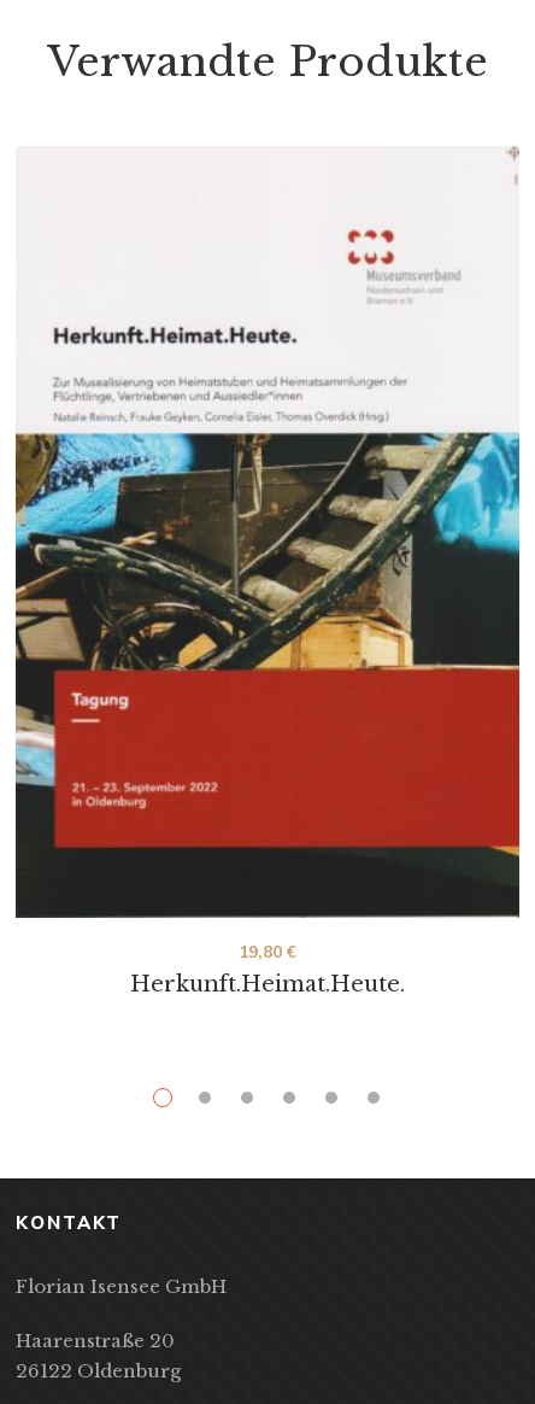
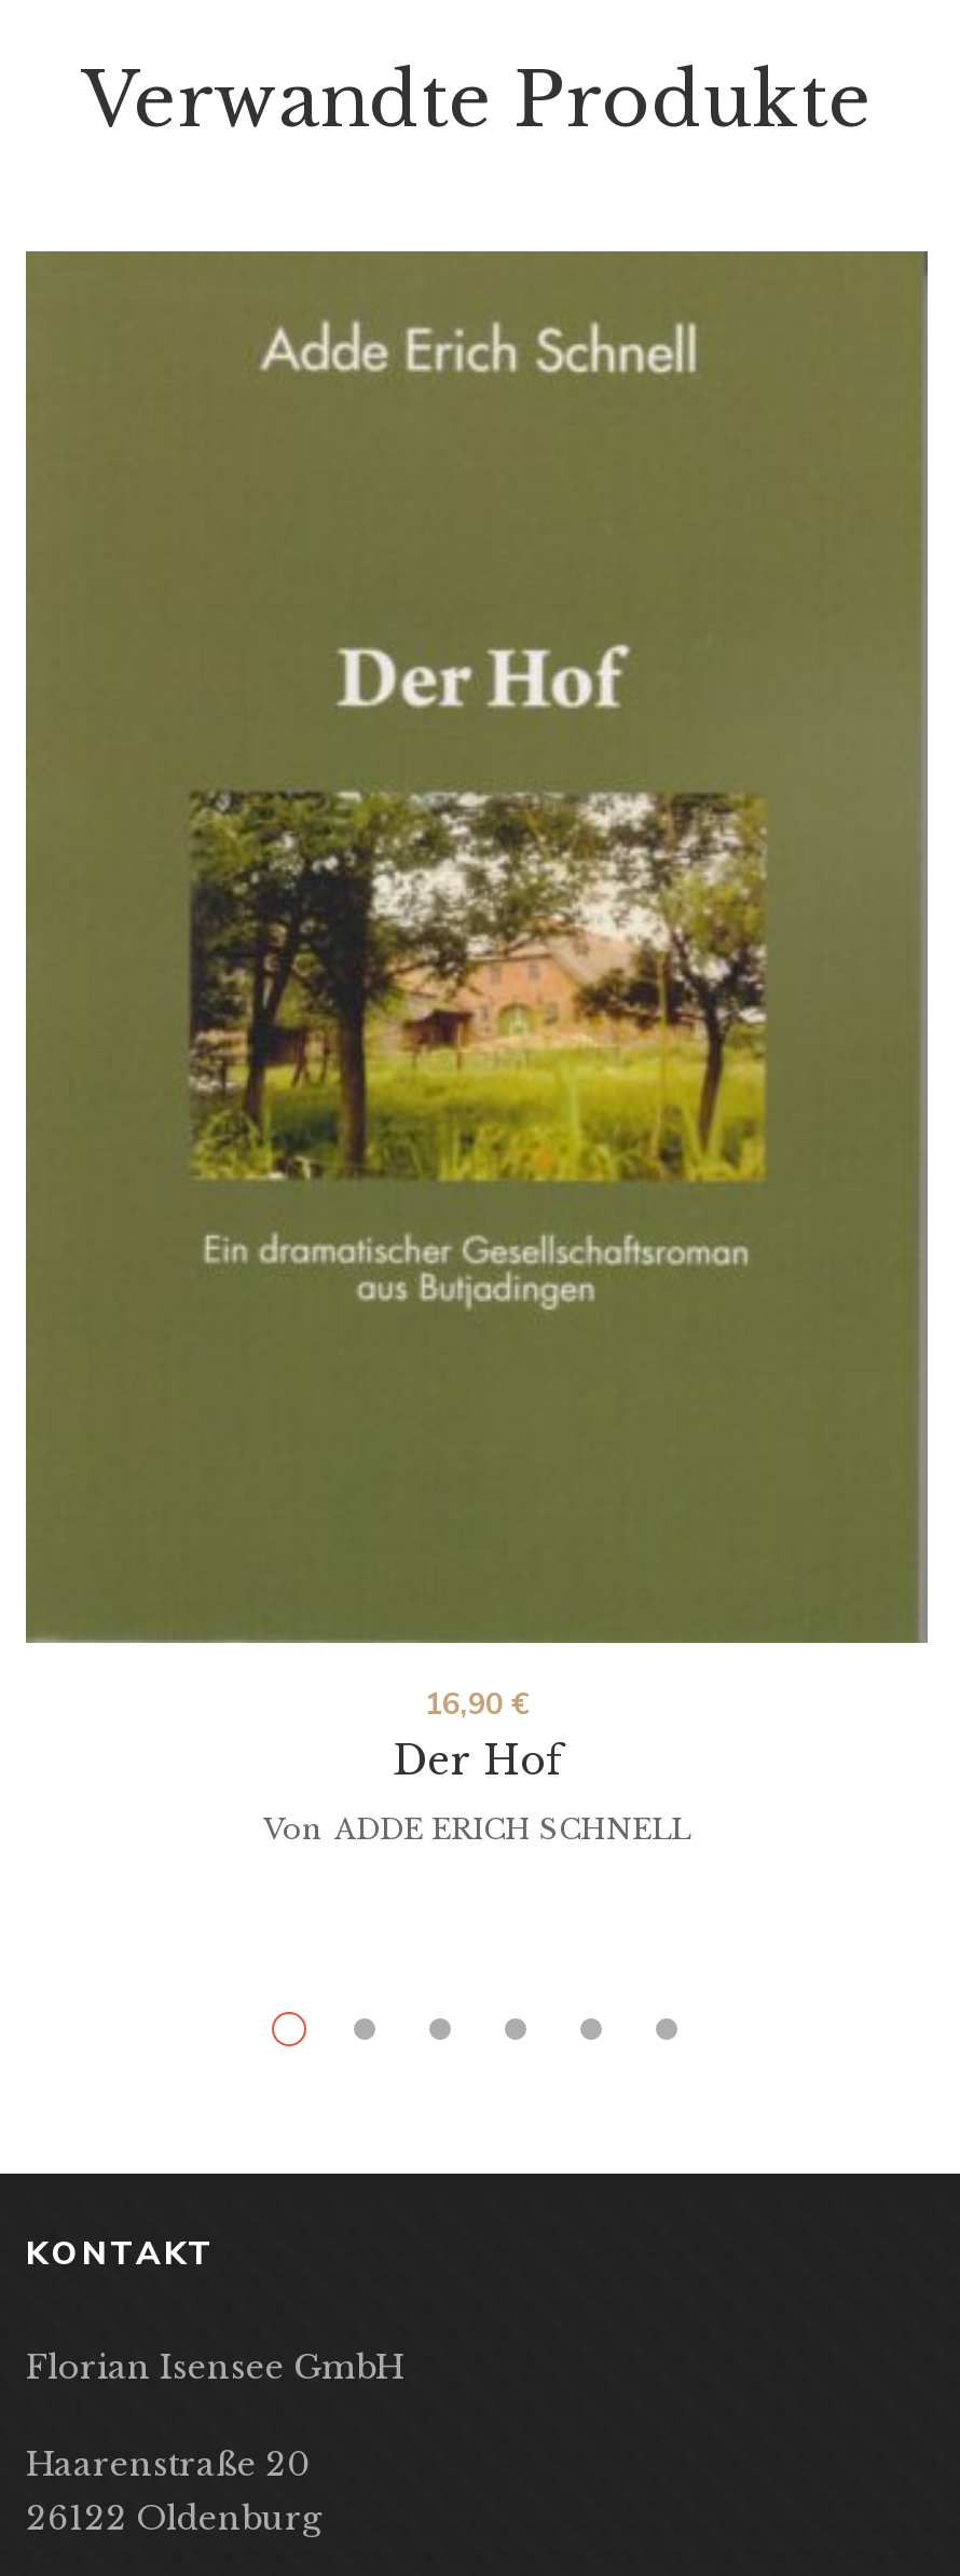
- [image]
- 19,80 €
+ [image]
+ 16,90 €
+ Von ADDE ERICH SCHNELL

- Herkunft.Heimat.Heute.
+ Der Hof
